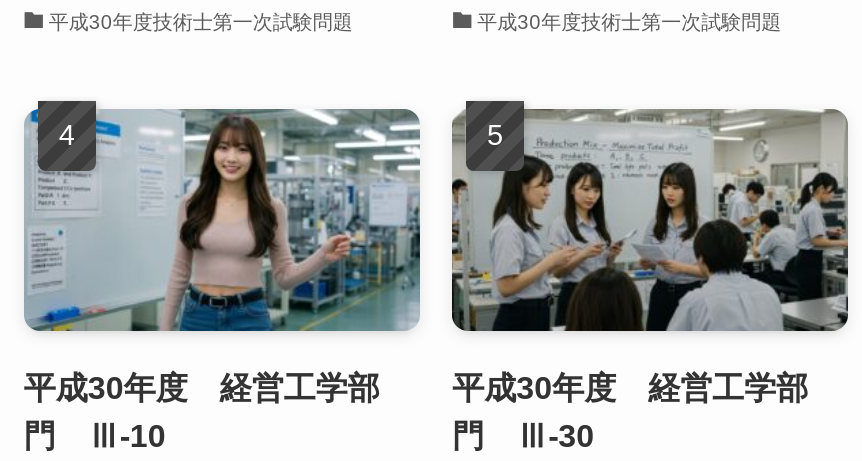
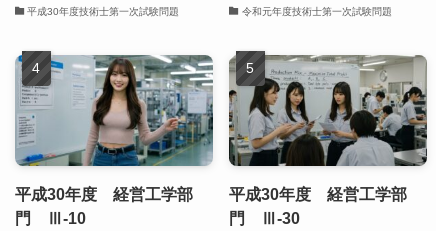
- 平成30年度技術士第一次試験問題
+ 令和元年度技術士第一次試験問題
